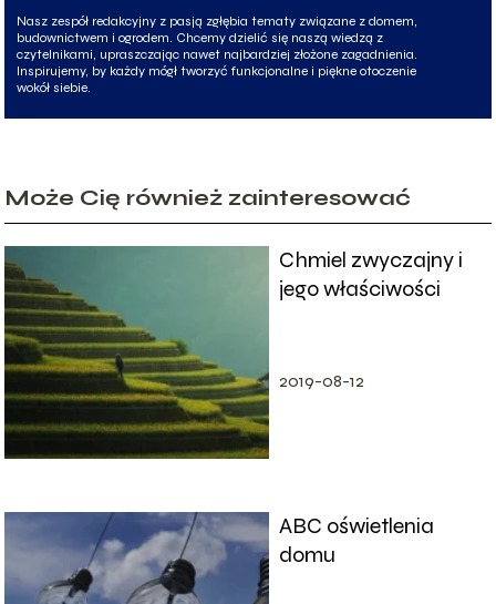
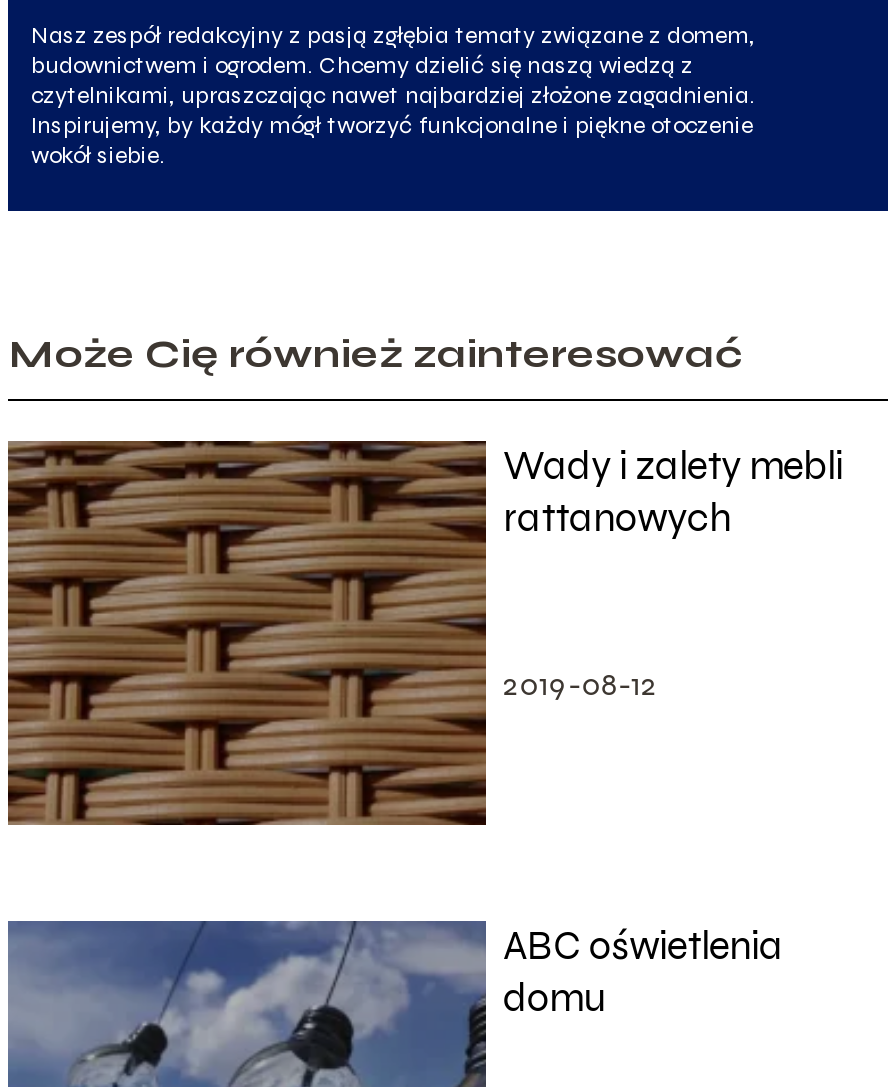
- [image]
- Chmiel zwyczajny i
- jego właściwości
+ [image]
+ Wady i zalety mebli
+ rattanowych
